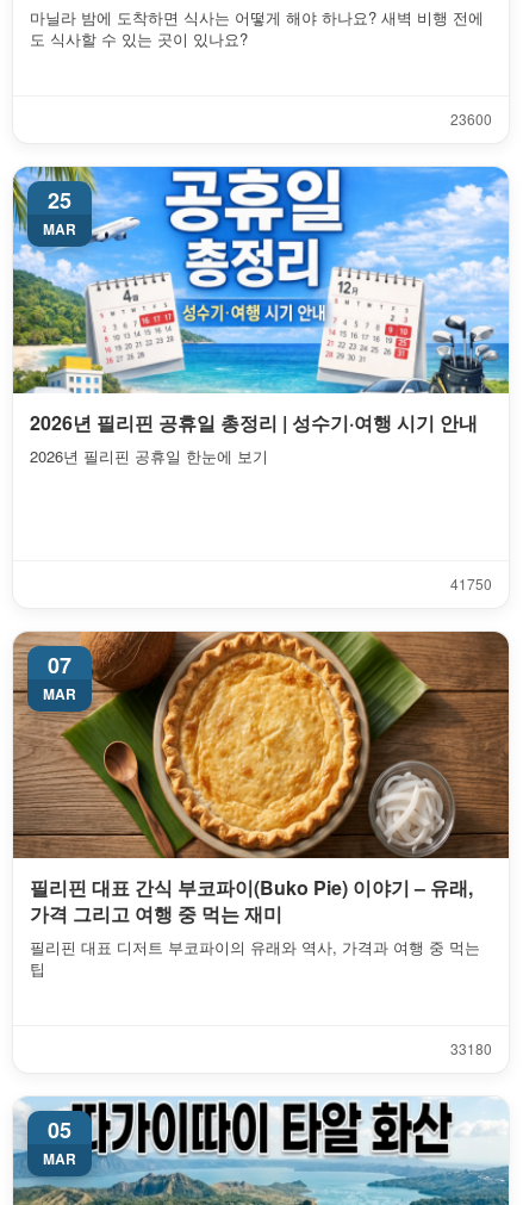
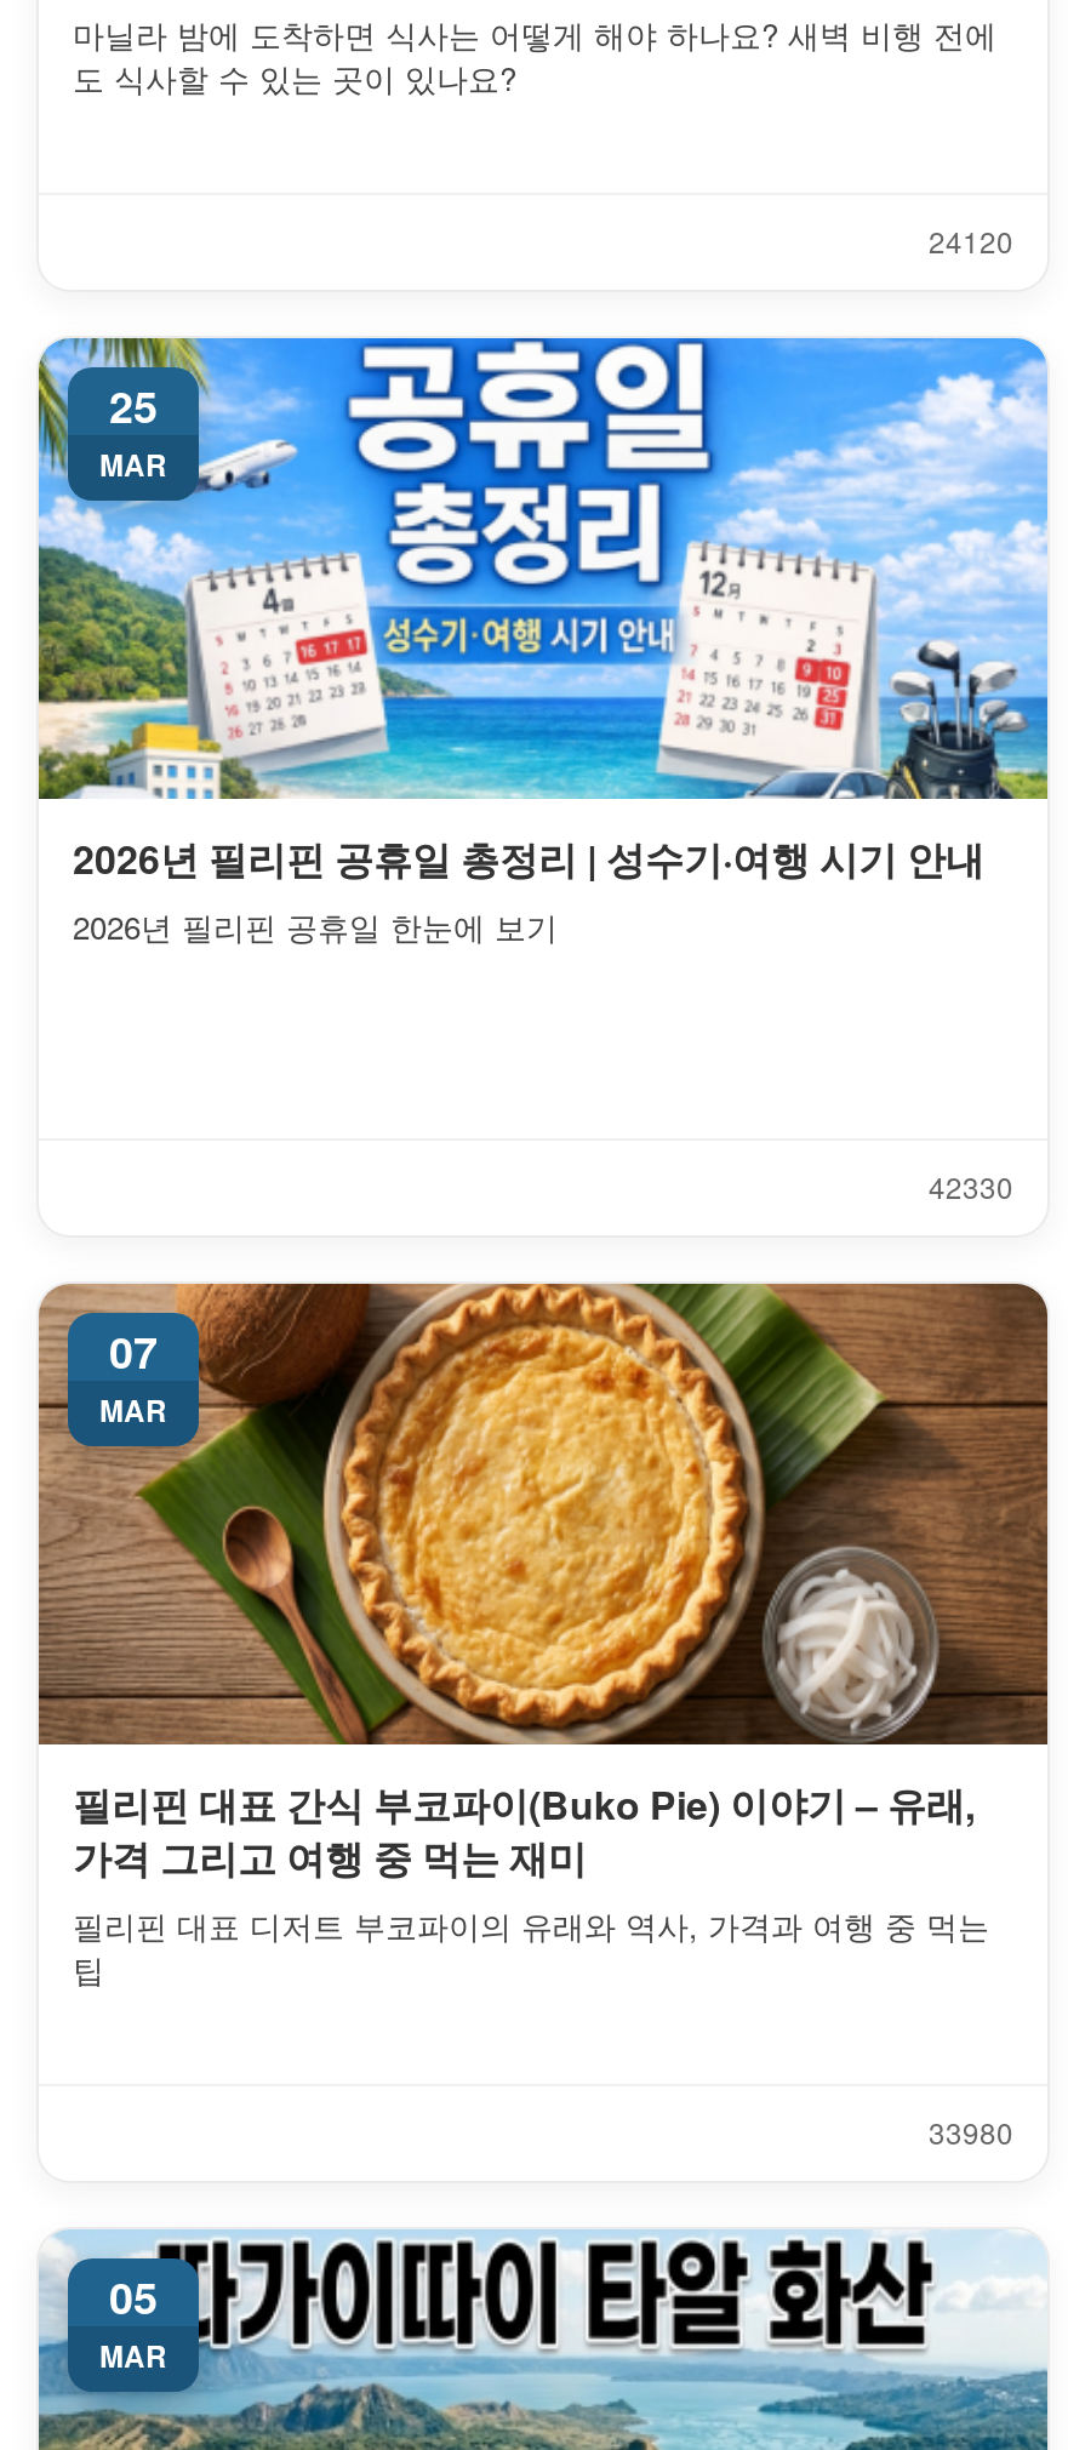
- 23600
+ 24120

- 41750
+ 42330

- 33180
+ 33980
